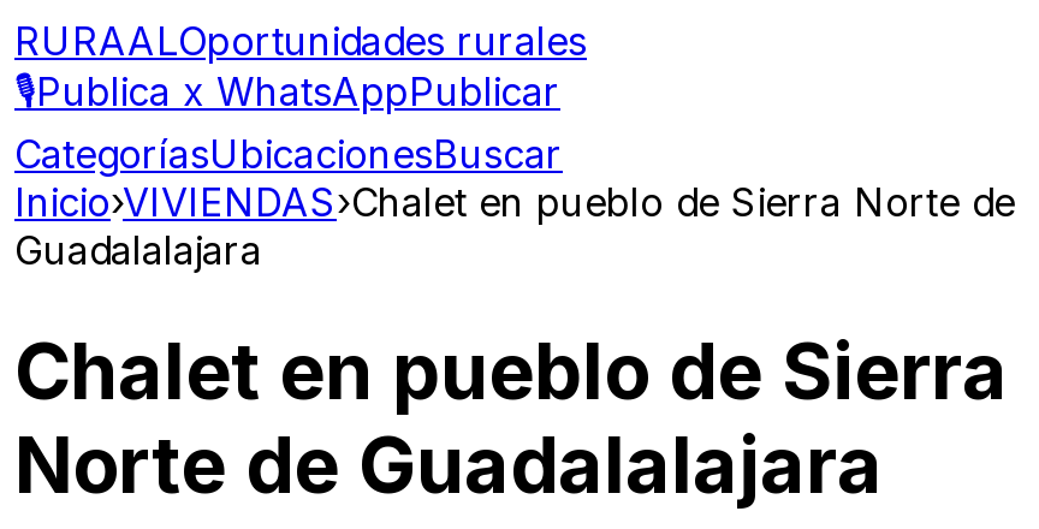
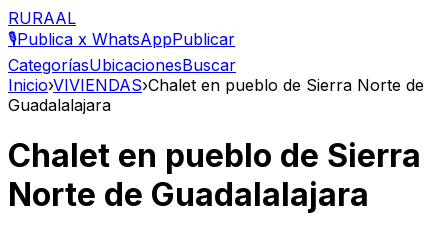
- RURAALOportunidades rurales
+ RURAAL
